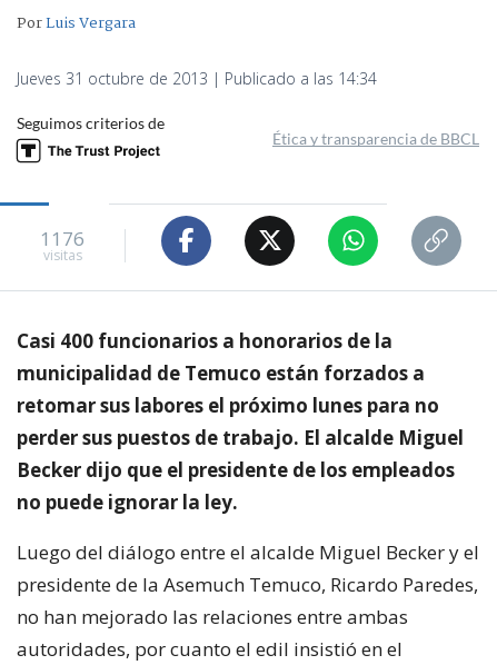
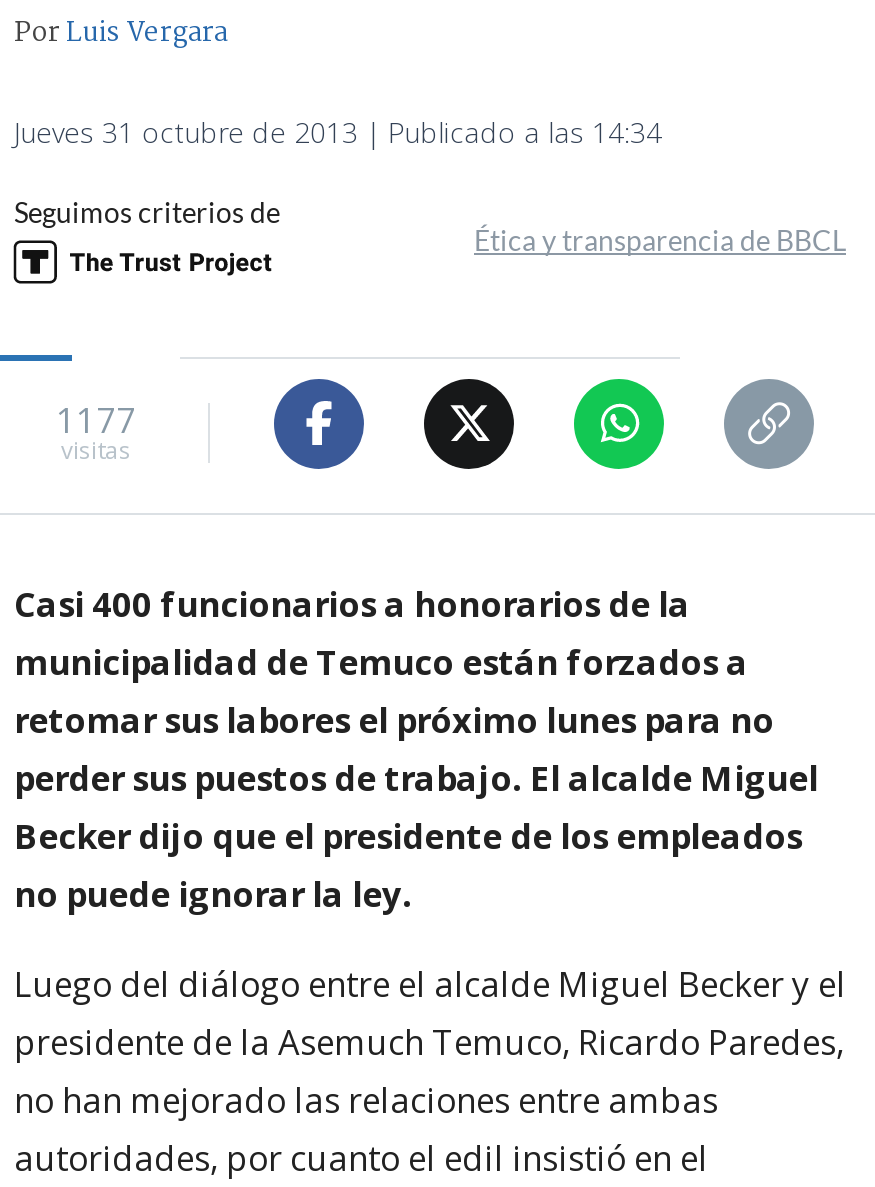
- 1176
+ 1177
